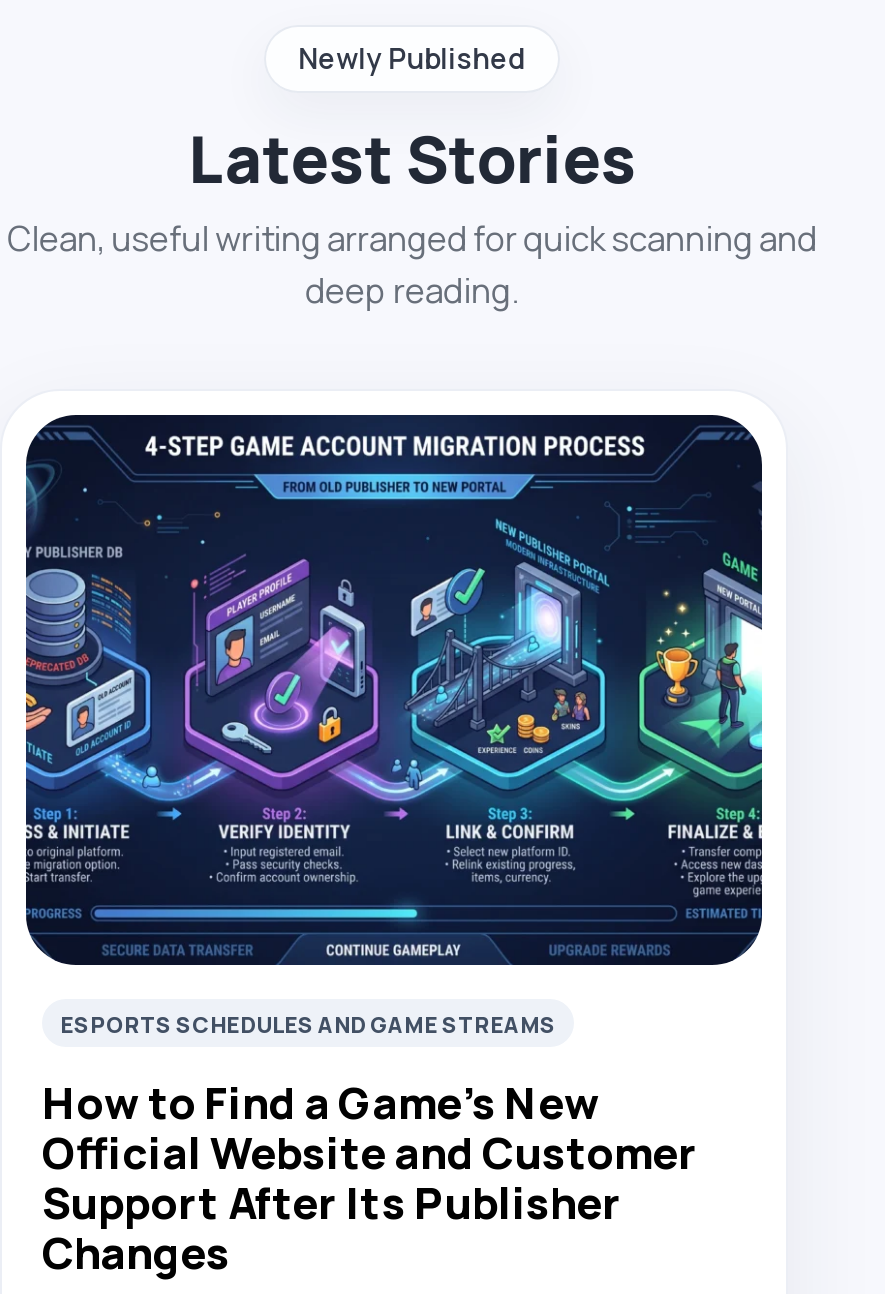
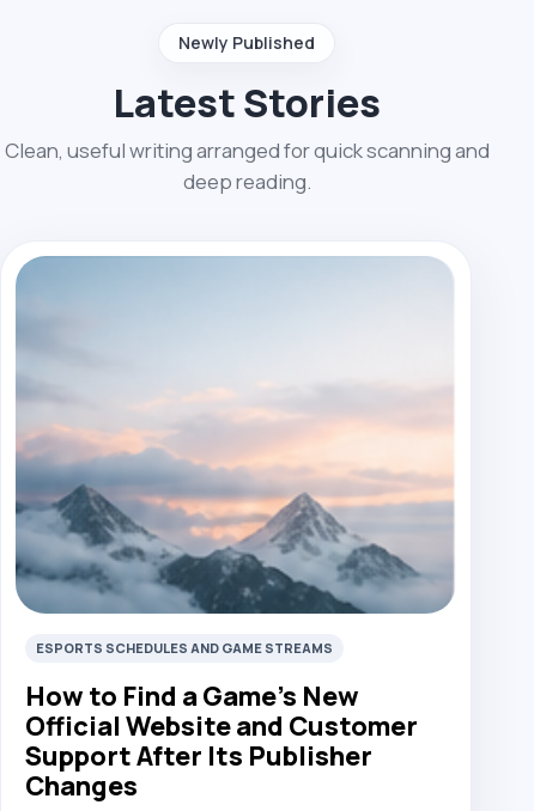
- [image]
+ [image]
